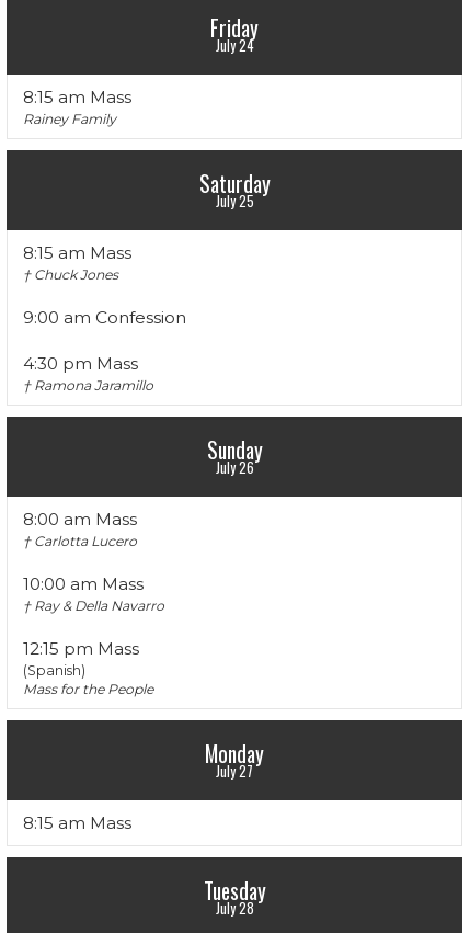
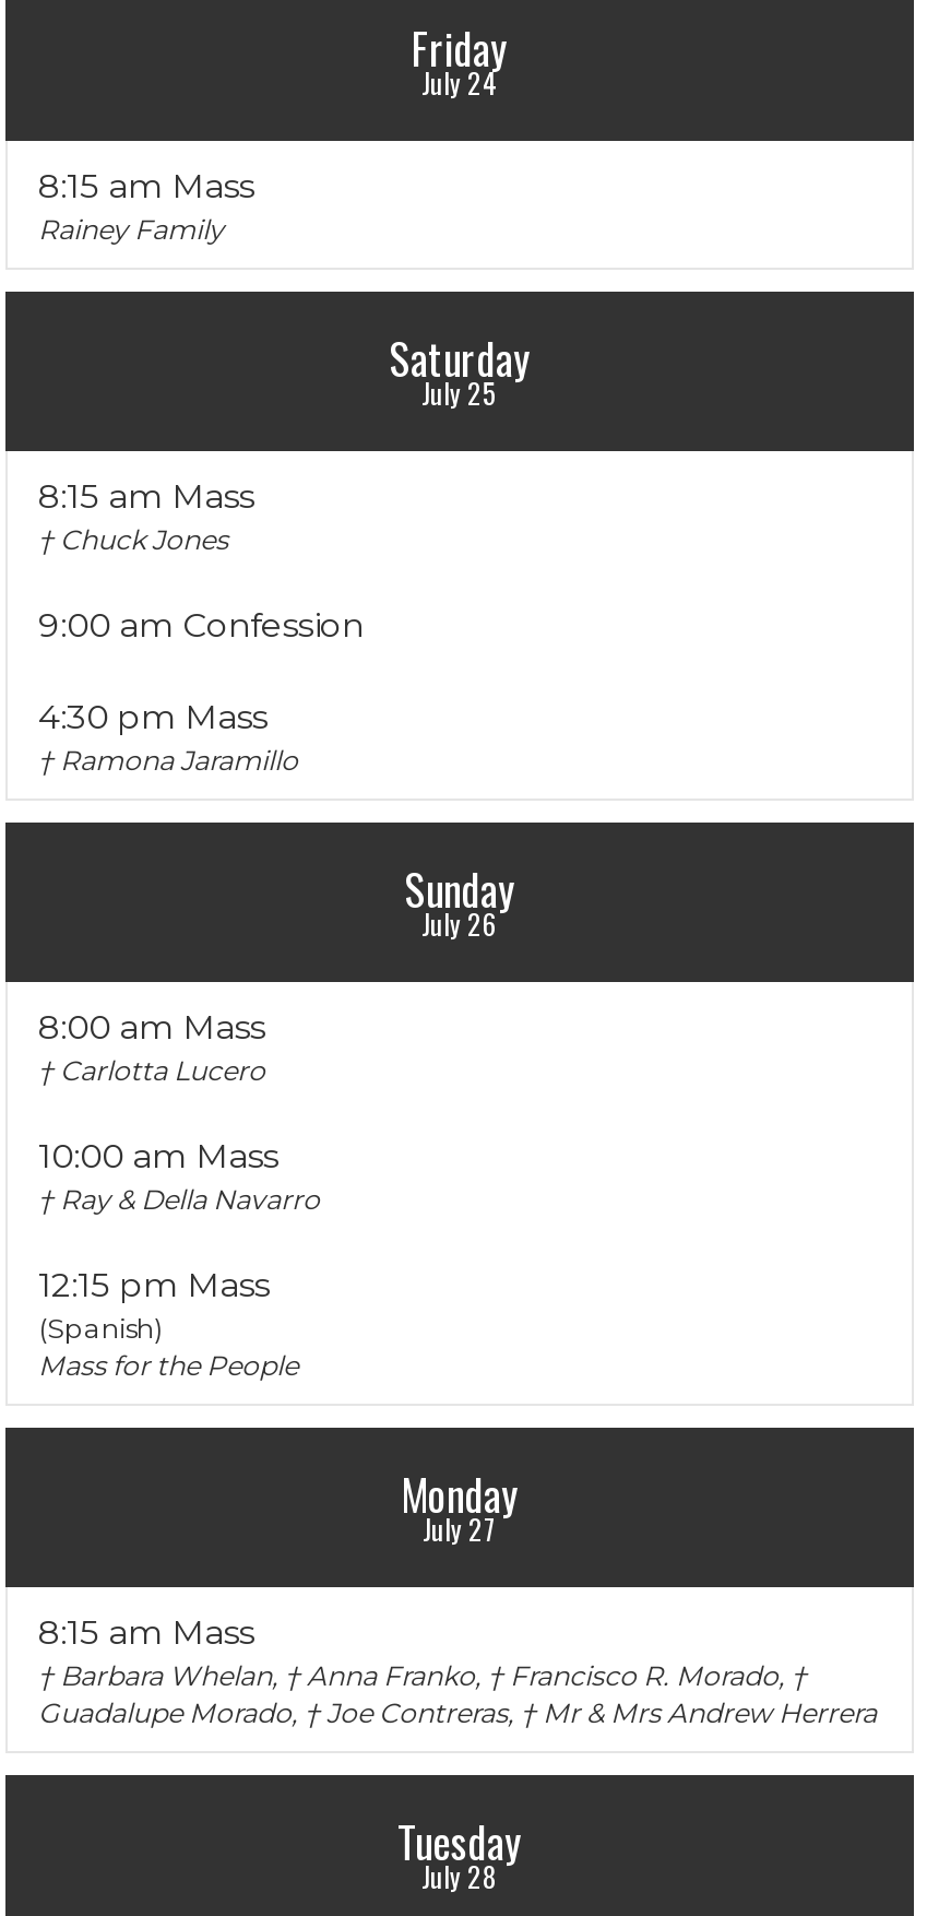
+ † Barbara Whelan, † Anna Franko, † Francisco R. Morado, †
+ Guadalupe Morado, † Joe Contreras, † Mr & Mrs Andrew Herrera
